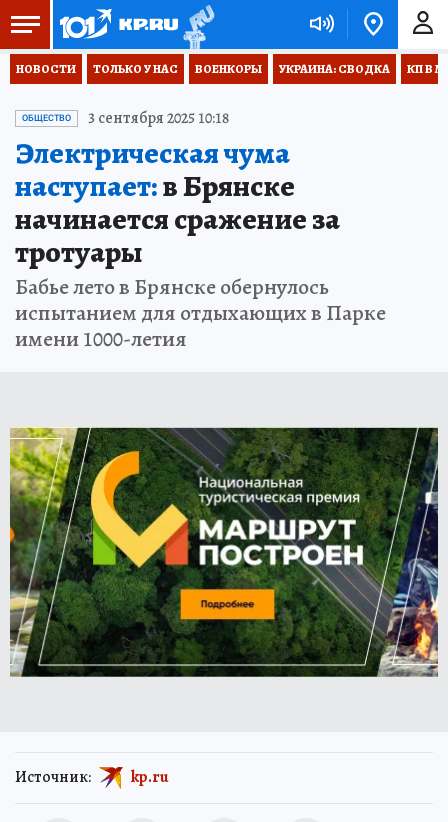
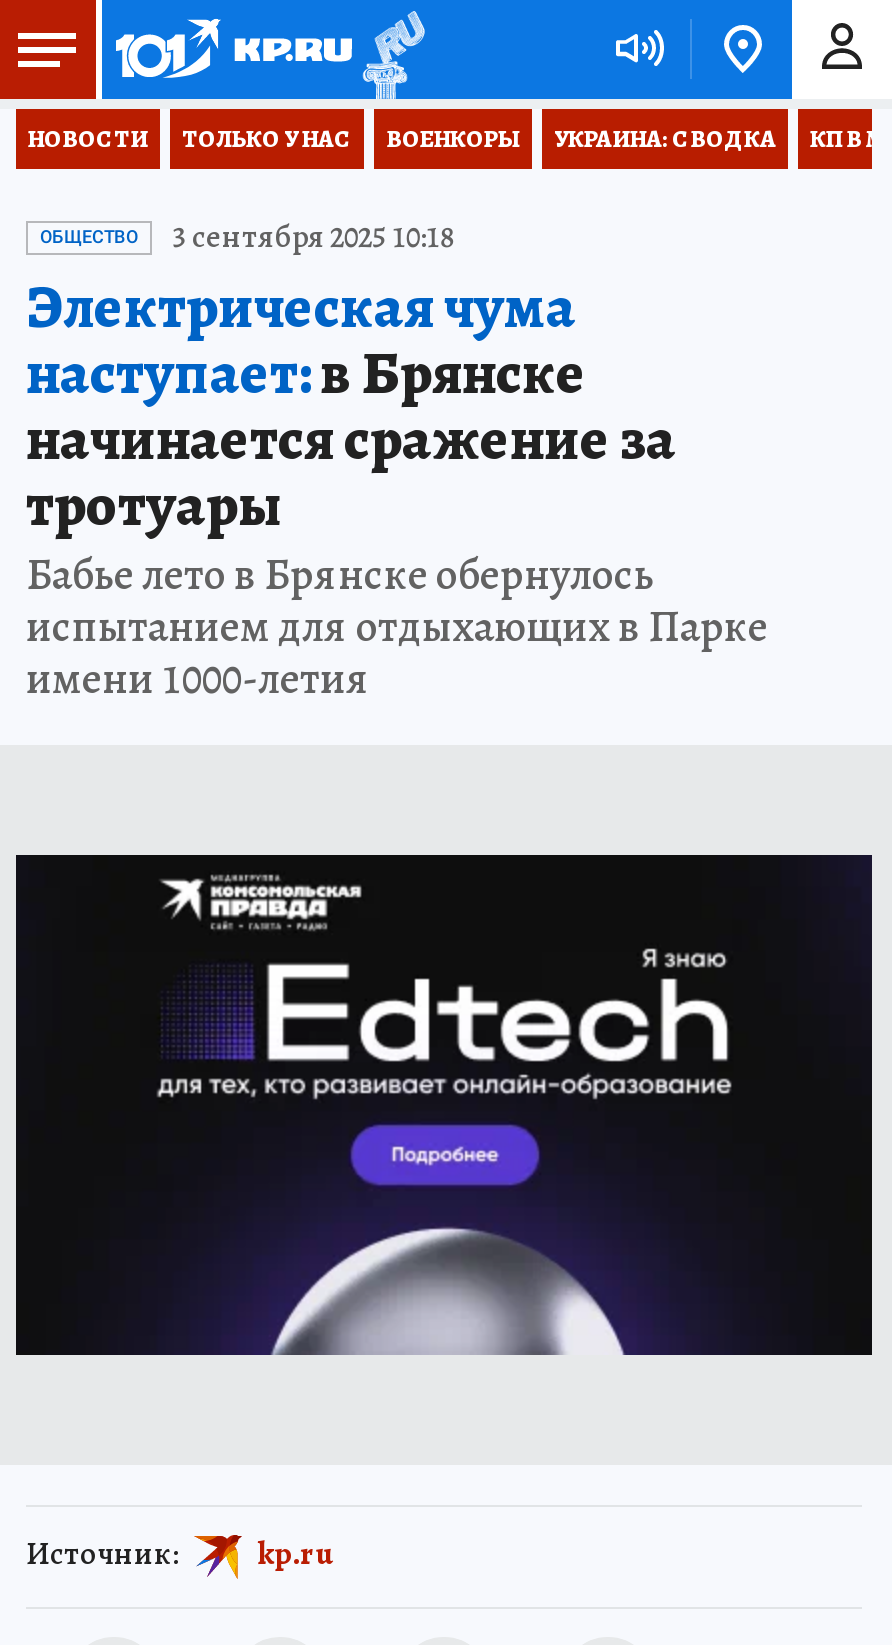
- [image]
+ [image]
